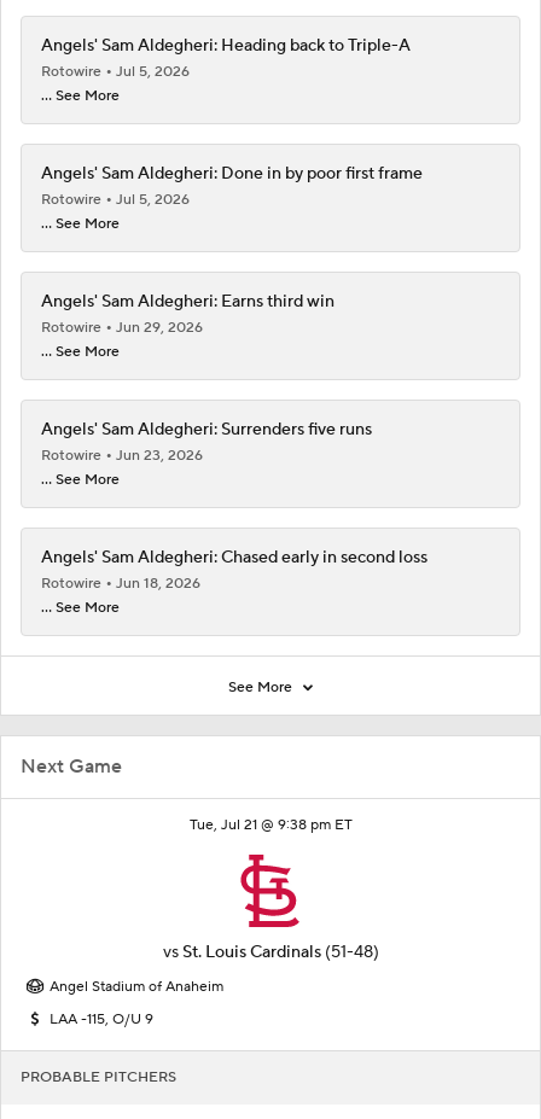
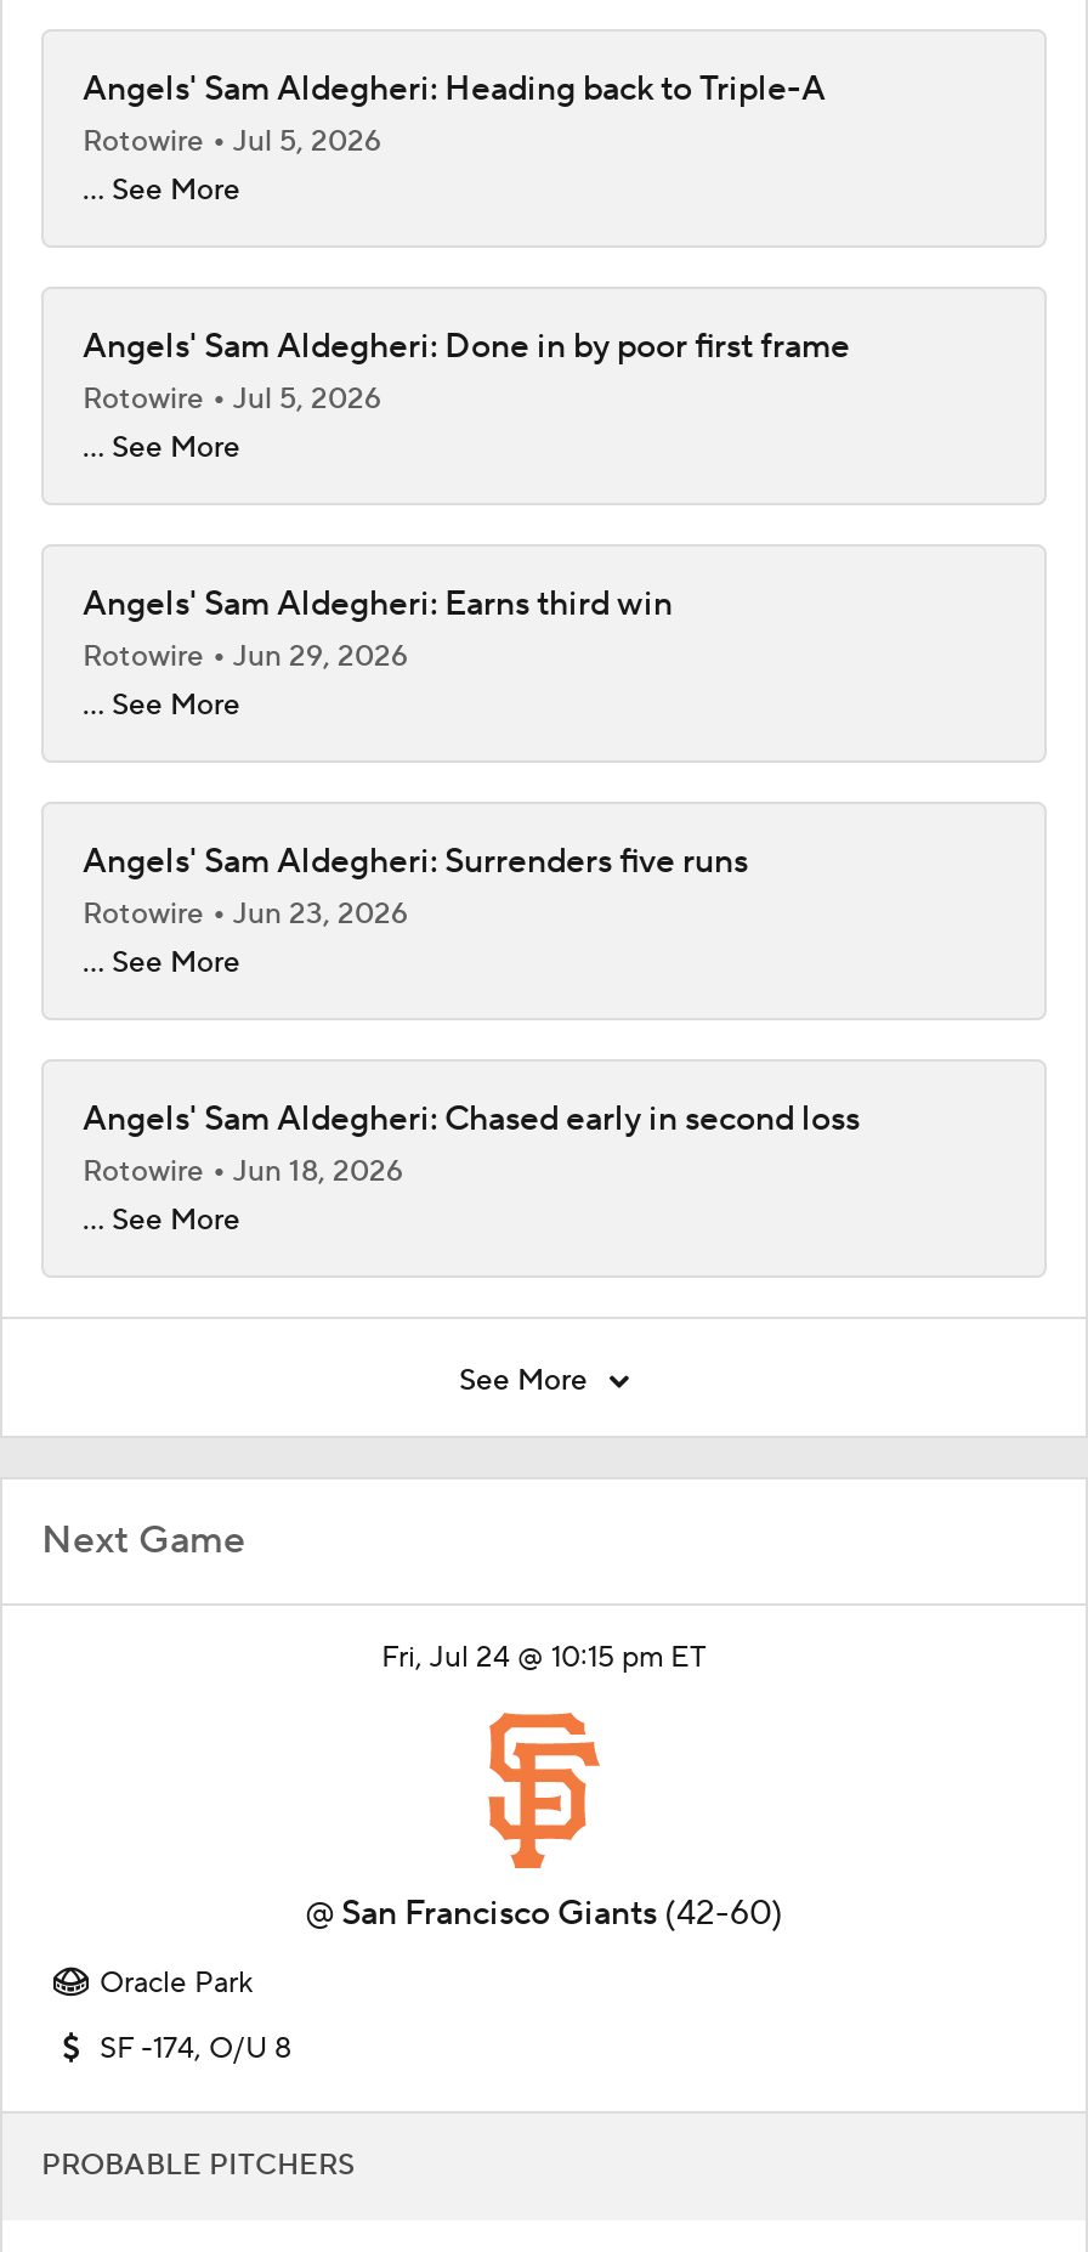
- Tue, Jul 21 @ 9:38 pm ET
+ Fri, Jul 24 @ 10:15 pm ET

- [image]
- vs St. Louis Cardinals (51-48)
+ [image]
+ @ San Francisco Giants (42-60)

- Angel Stadium of Anaheim
+ Oracle Park

- LAA -115, O/U 9
+ SF -174, O/U 8
